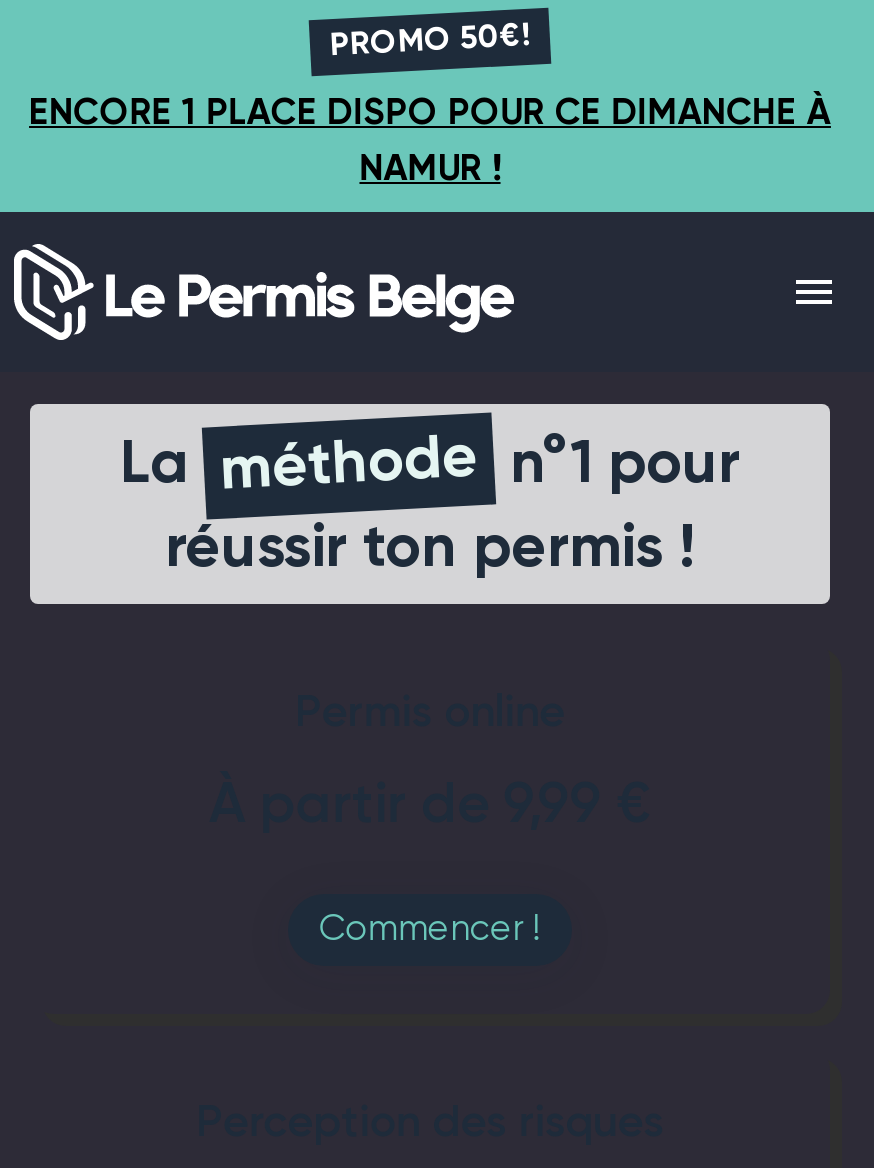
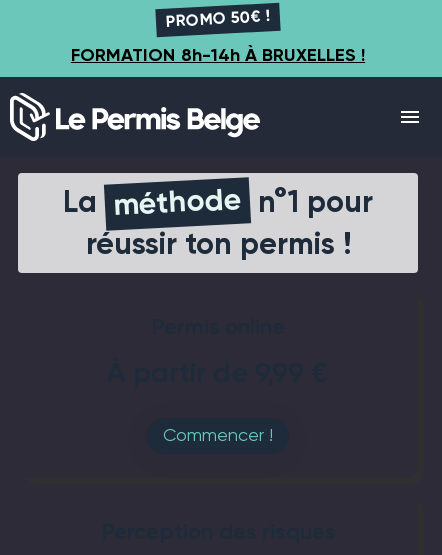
- PROMO 50€!
- ENCORE 1 PLACE DISPO POUR CE DIMANCHE À
- NAMUR !
+ PROMO 50€ !
+ FORMATION 8h-14h À BRUXELLES !
